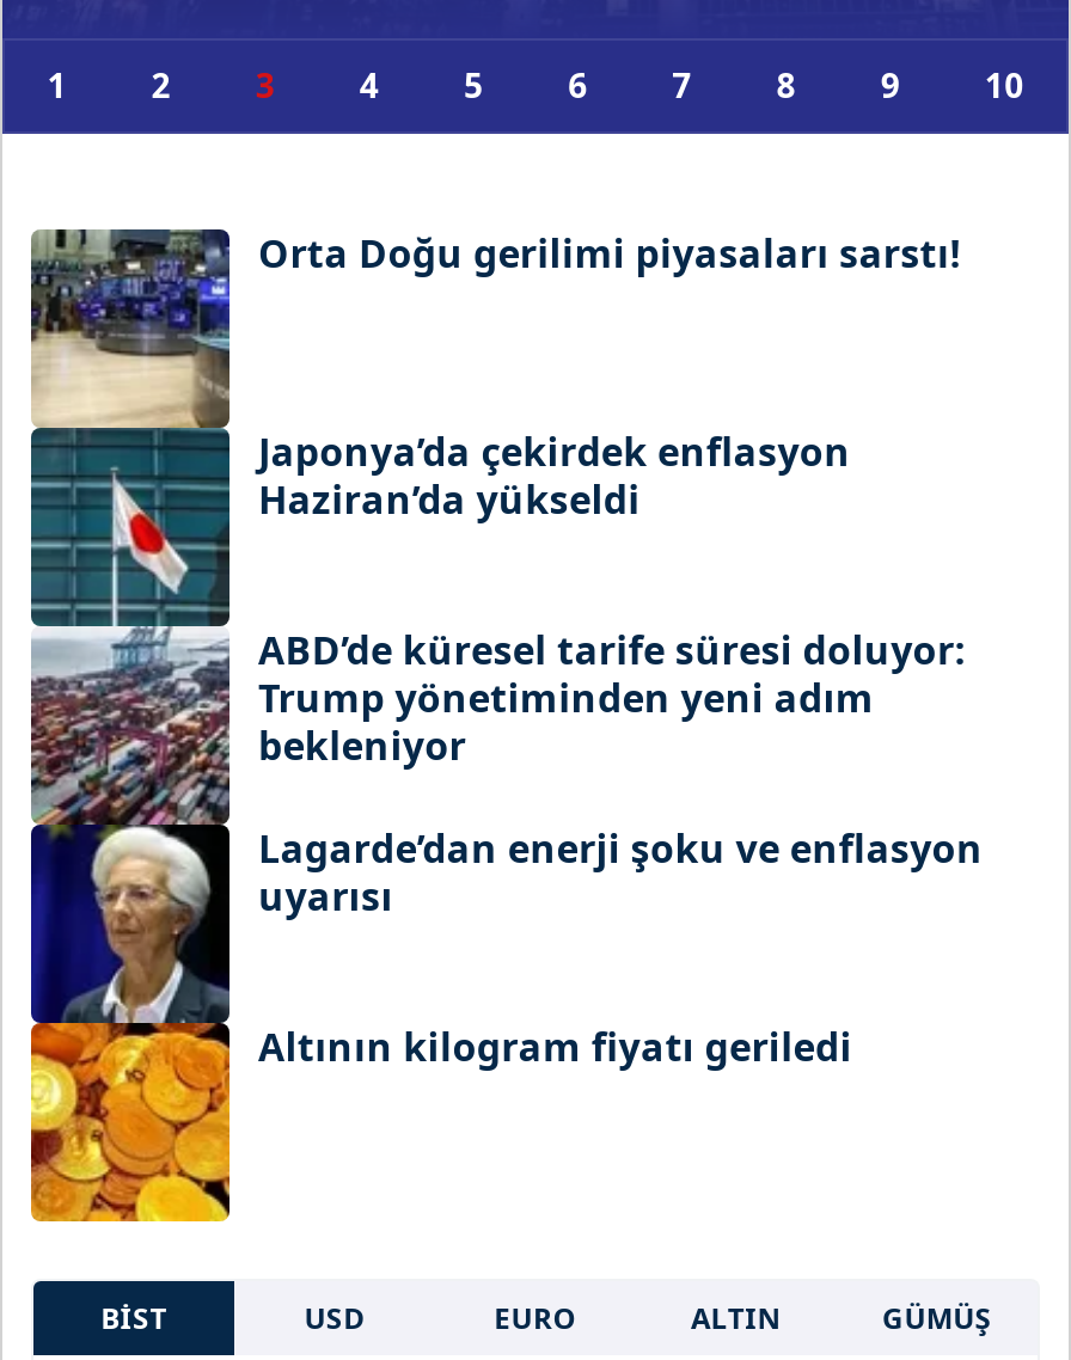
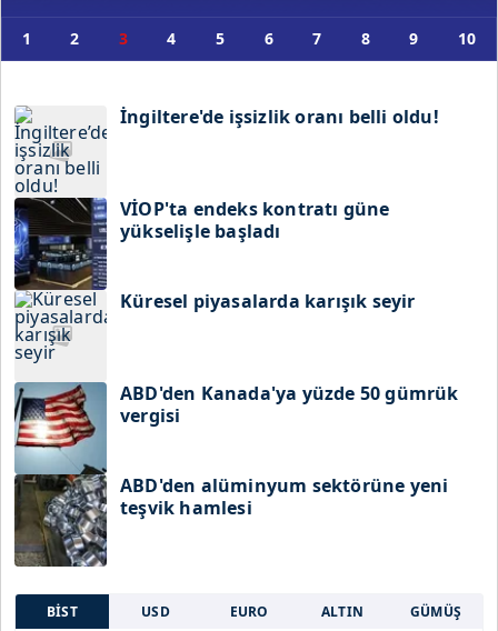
- [image]
- Orta Doğu gerilimi piyasaları sarstı!
+ [image]
+ İngiltere'de işsizlik oranı belli oldu!

- Japonya’da çekirdek enflasyon
- Haziran’da yükseldi
+ VİOP'ta endeks kontratı güne
+ yükselişle başladı

- ABD’de küresel tarife süresi doluyor:
- Trump yönetiminden yeni adım
- bekleniyor
+ Küresel piyasalarda karışık seyir

- Lagarde’dan enerji şoku ve enflasyon
- uyarısı
+ ABD'den Kanada'ya yüzde 50 gümrük
+ vergisi

- Altının kilogram fiyatı geriledi
+ ABD'den alüminyum sektörüne yeni
+ teşvik hamlesi
